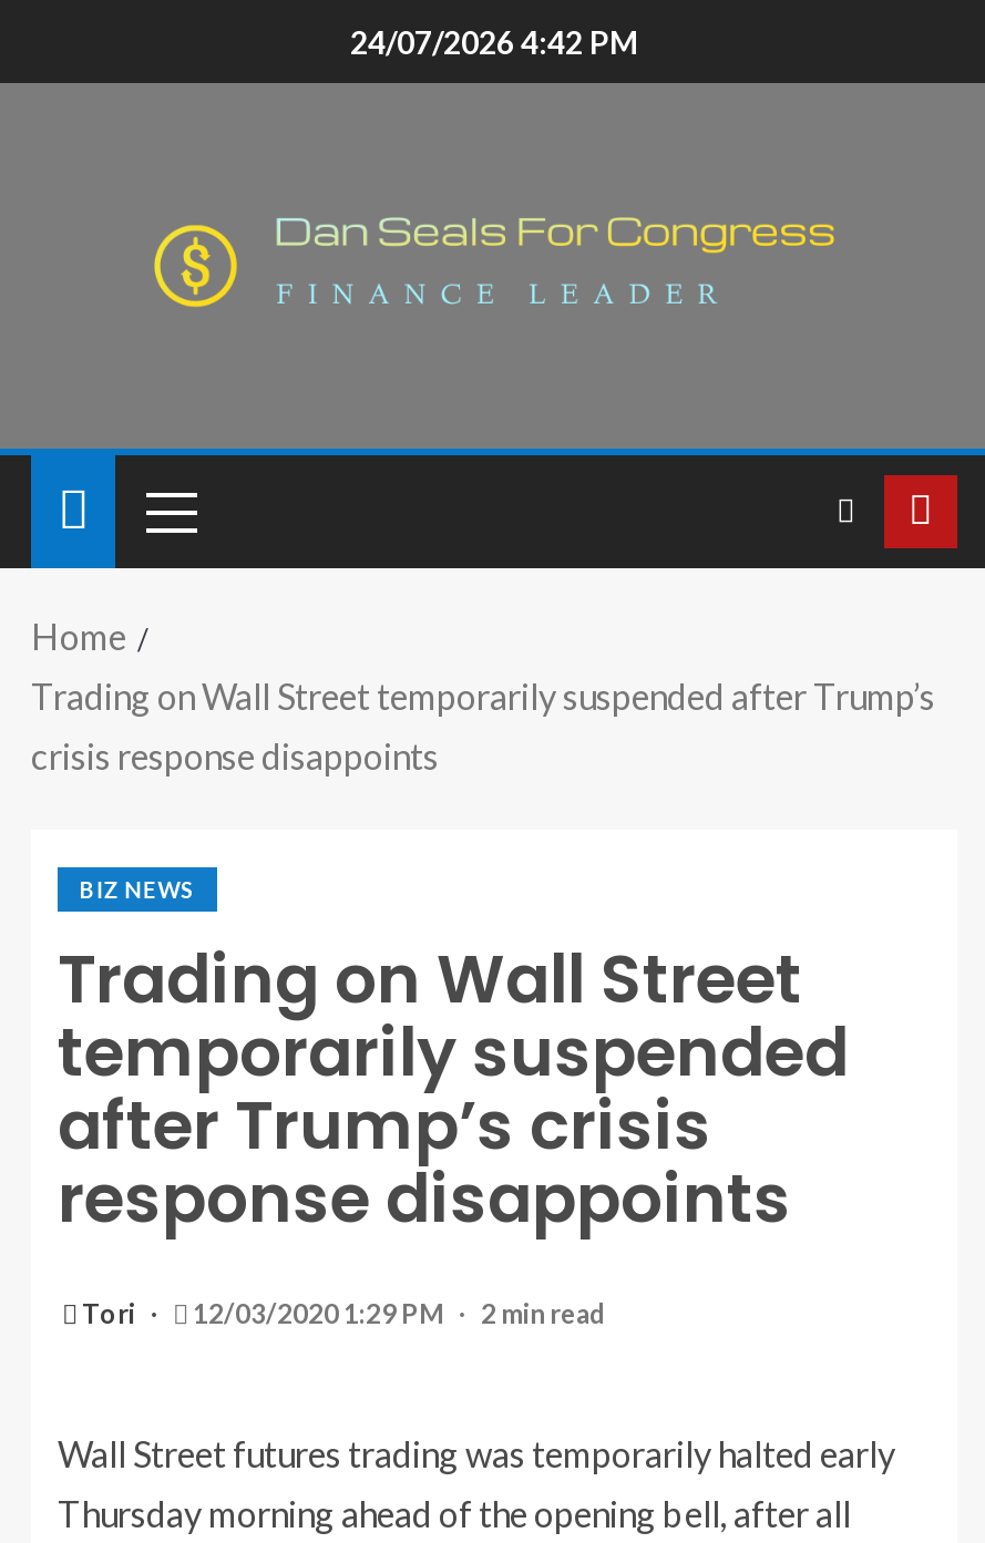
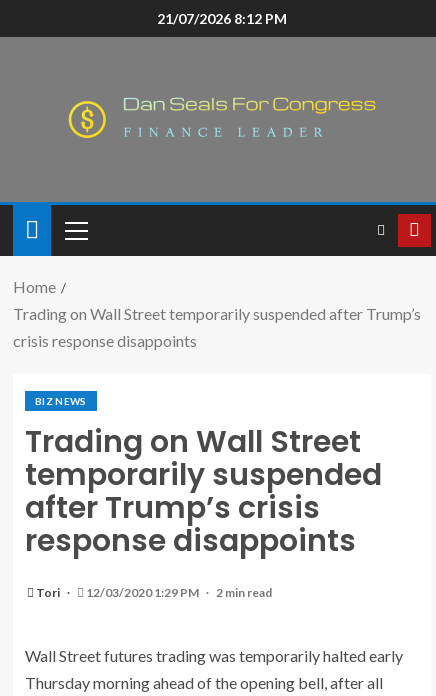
- 24/07/2026 4:42 PM
+ 21/07/2026 8:12 PM
